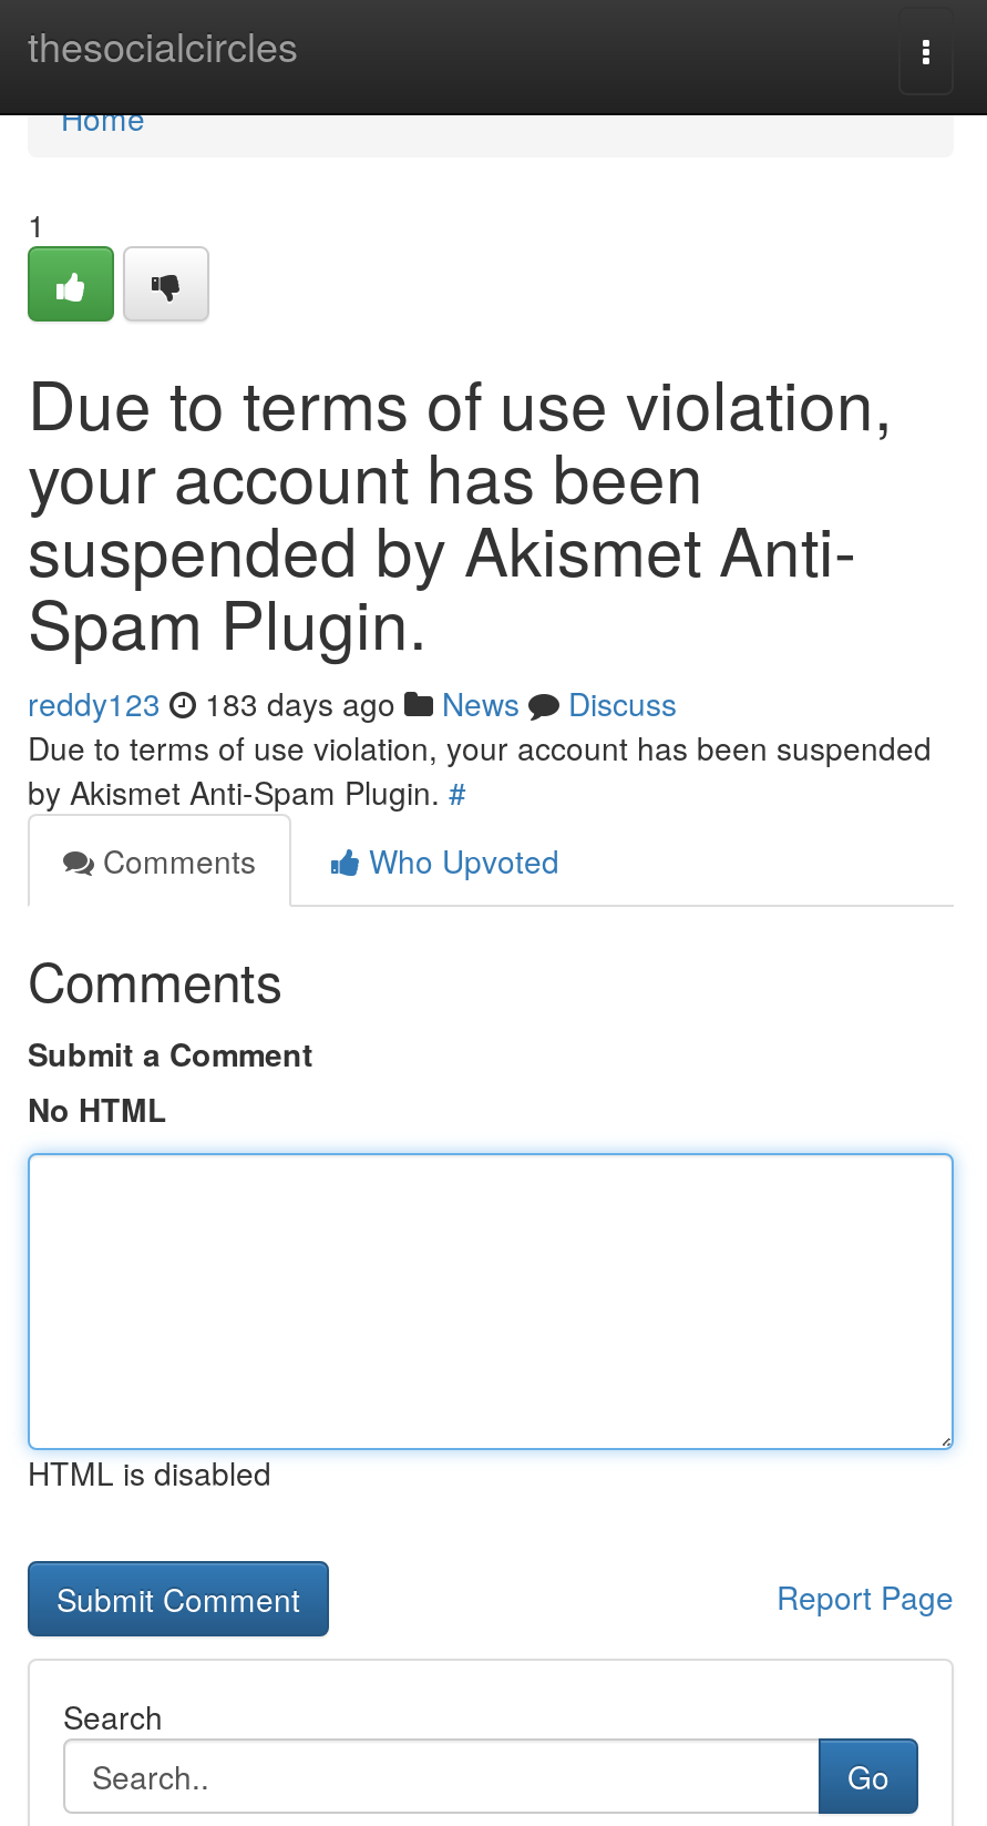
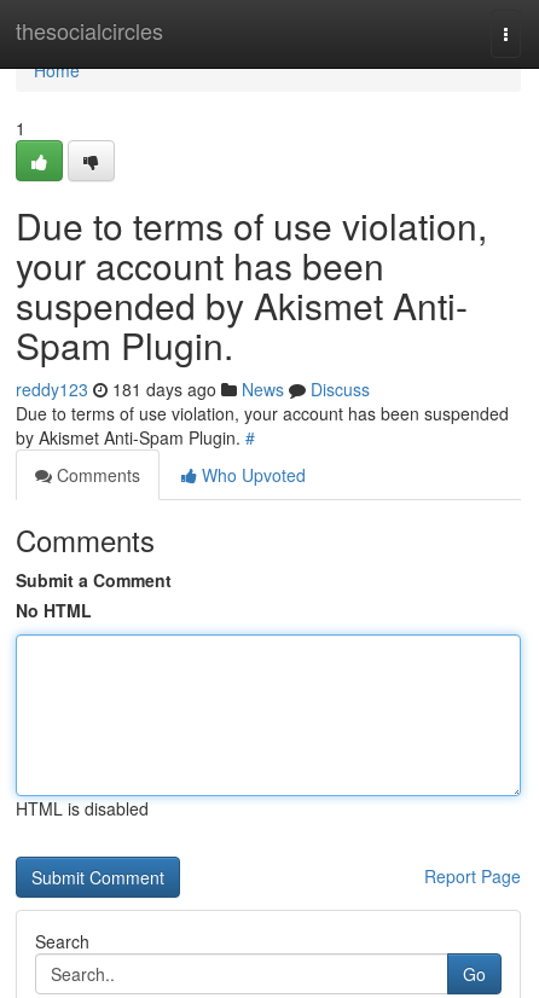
- reddy123 183 days ago News Discuss
+ reddy123 181 days ago News Discuss
